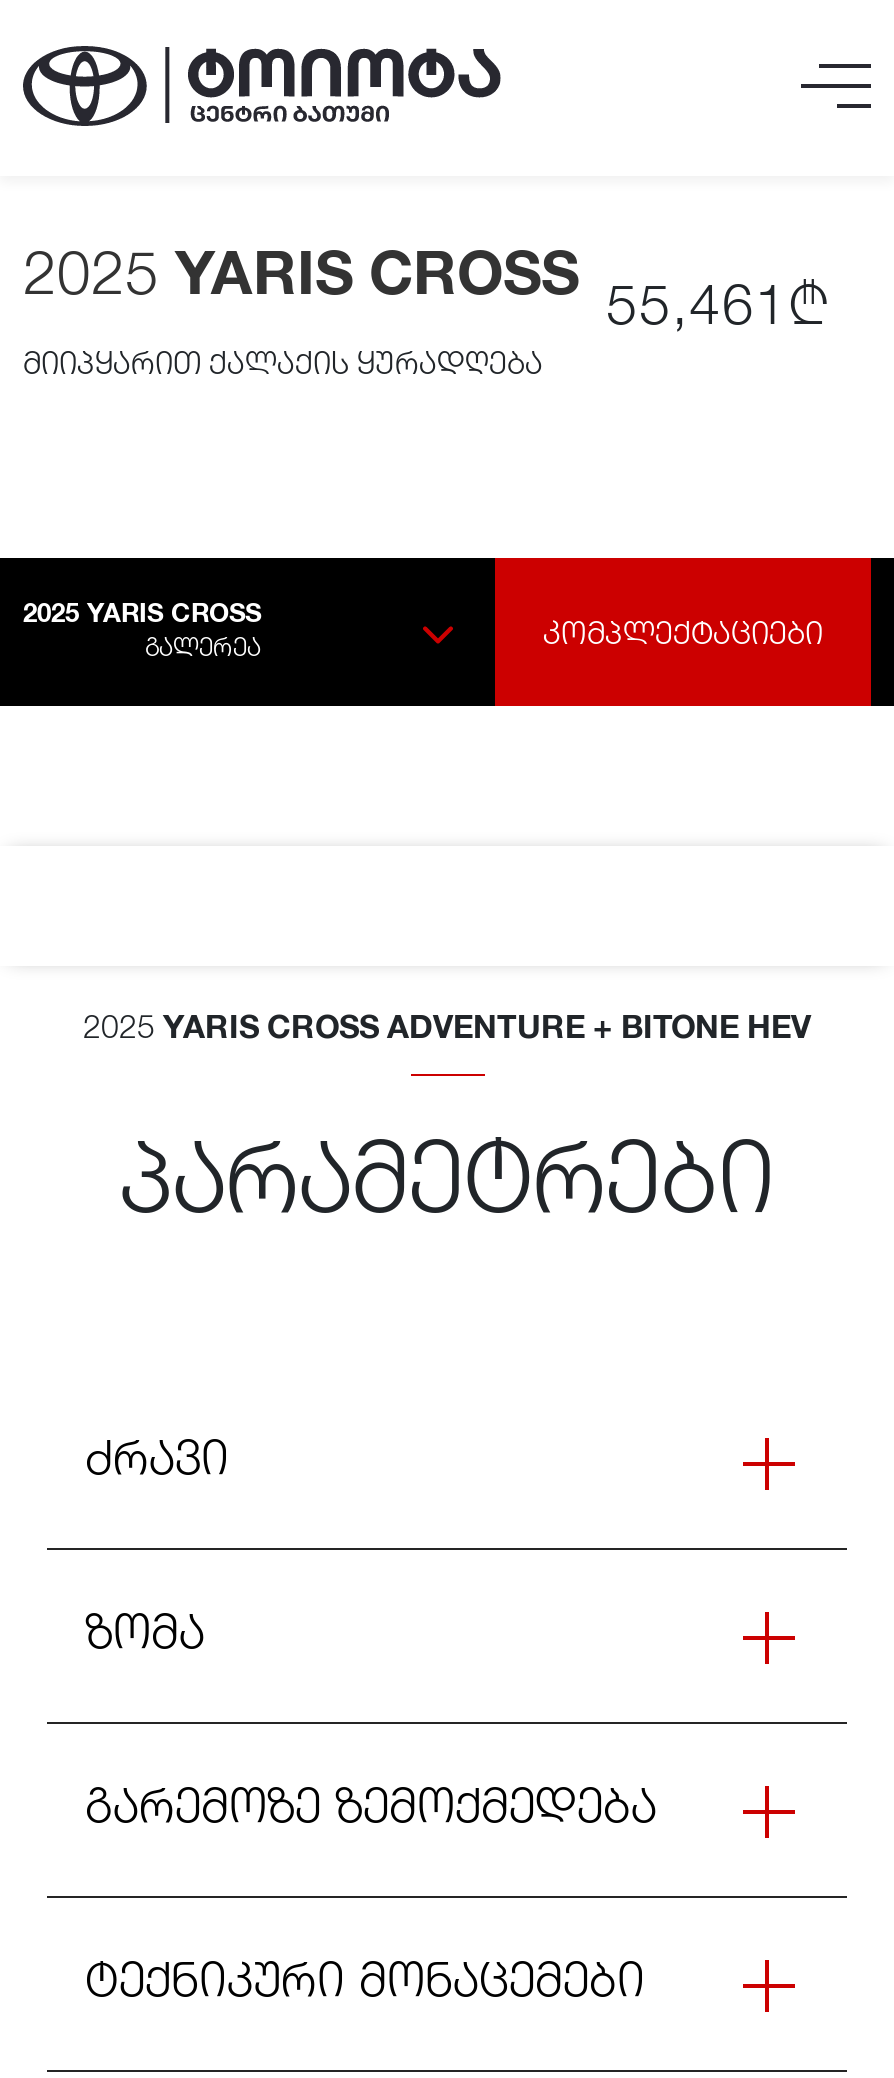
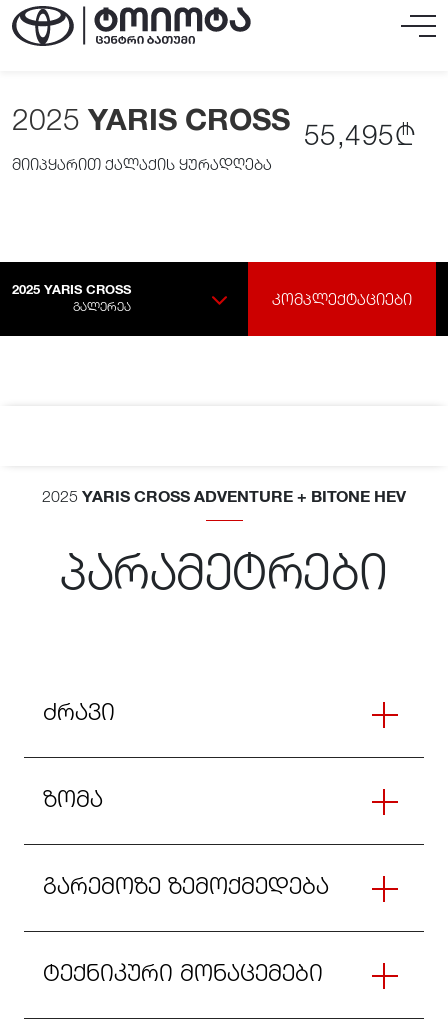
- 2025 YARIS CROSS 55,461₾
+ 2025 YARIS CROSS 55,495₾
